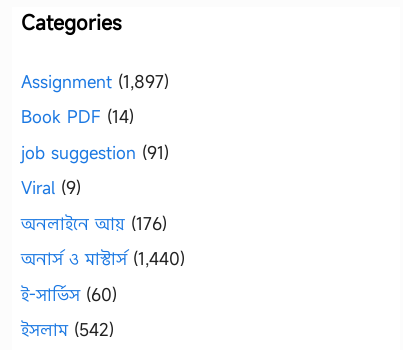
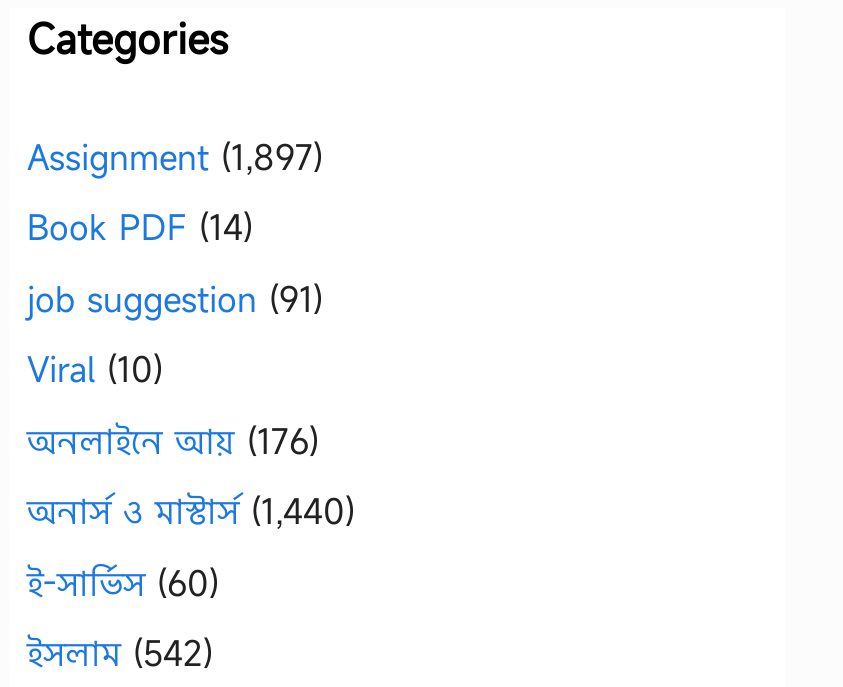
- Viral (9)
+ Viral (10)
